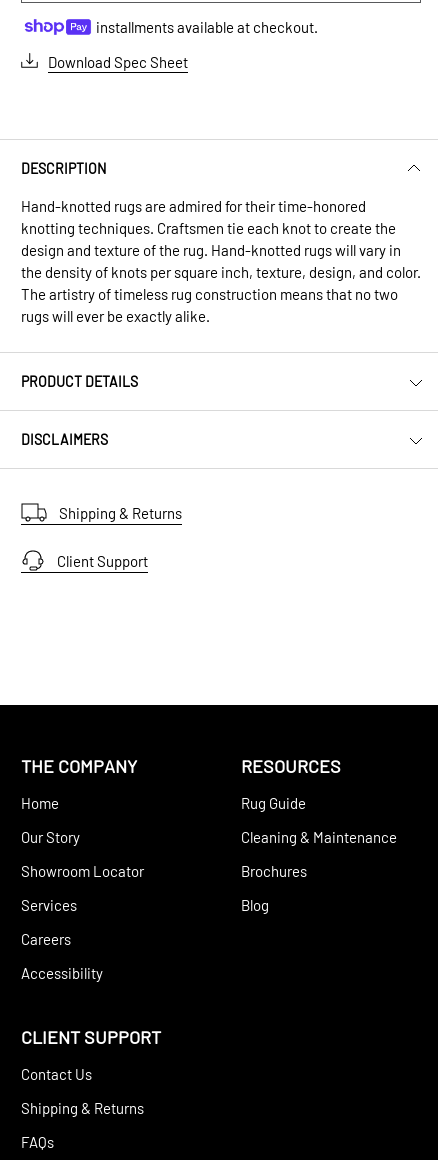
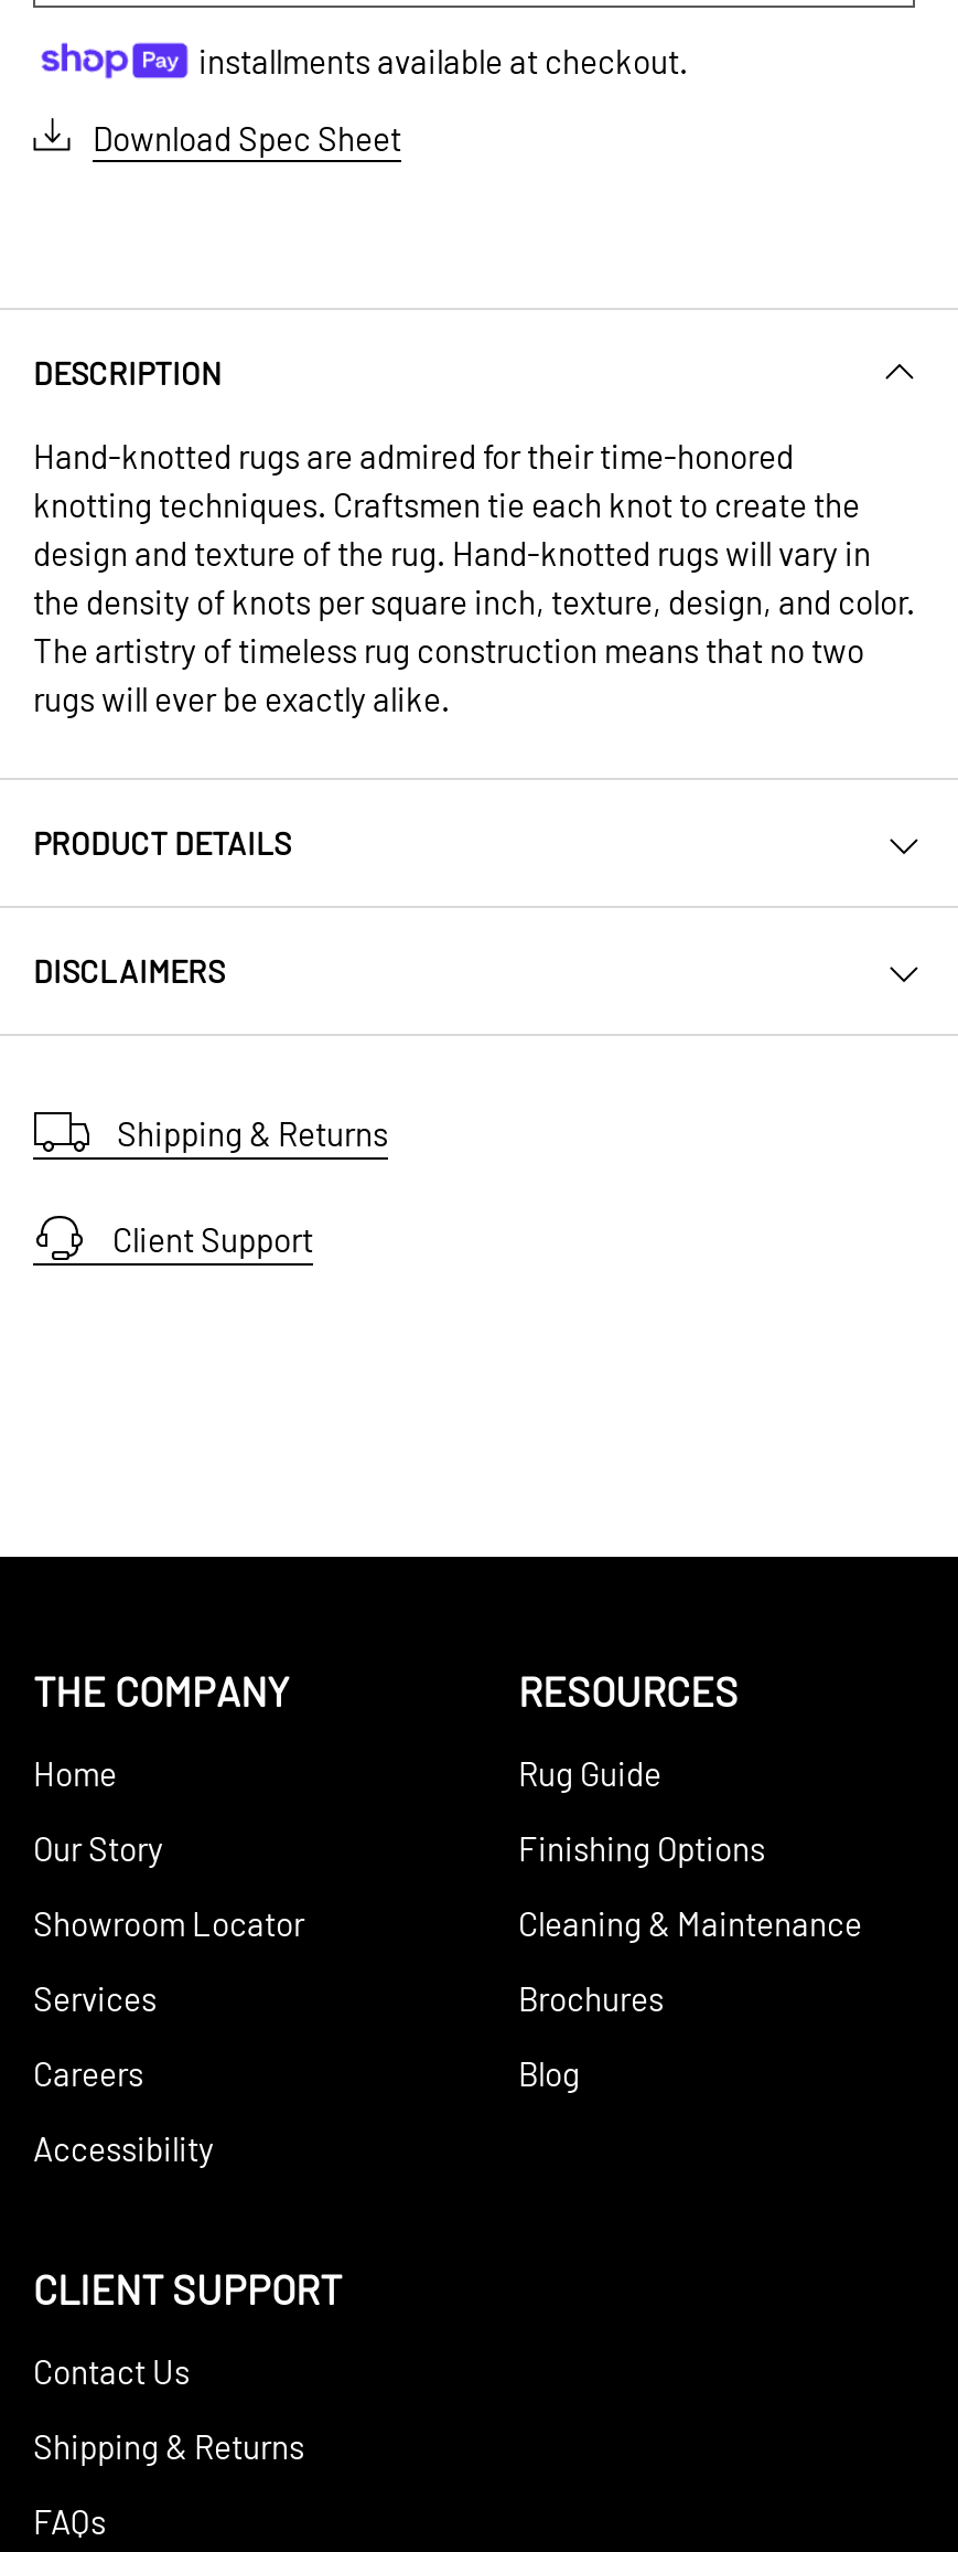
moved down: Cleaning & Maintenance | Brochures | Blog

+ Finishing Options
